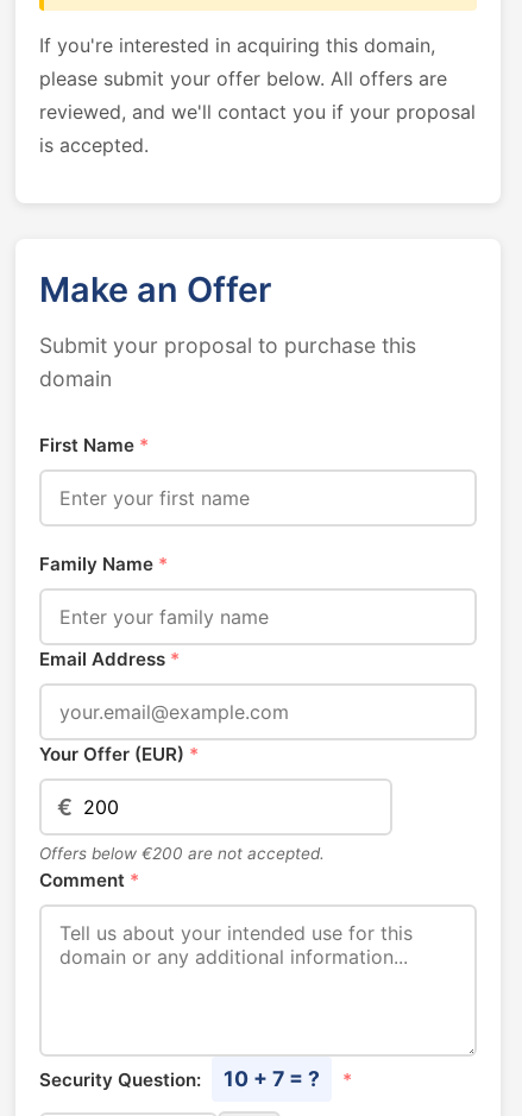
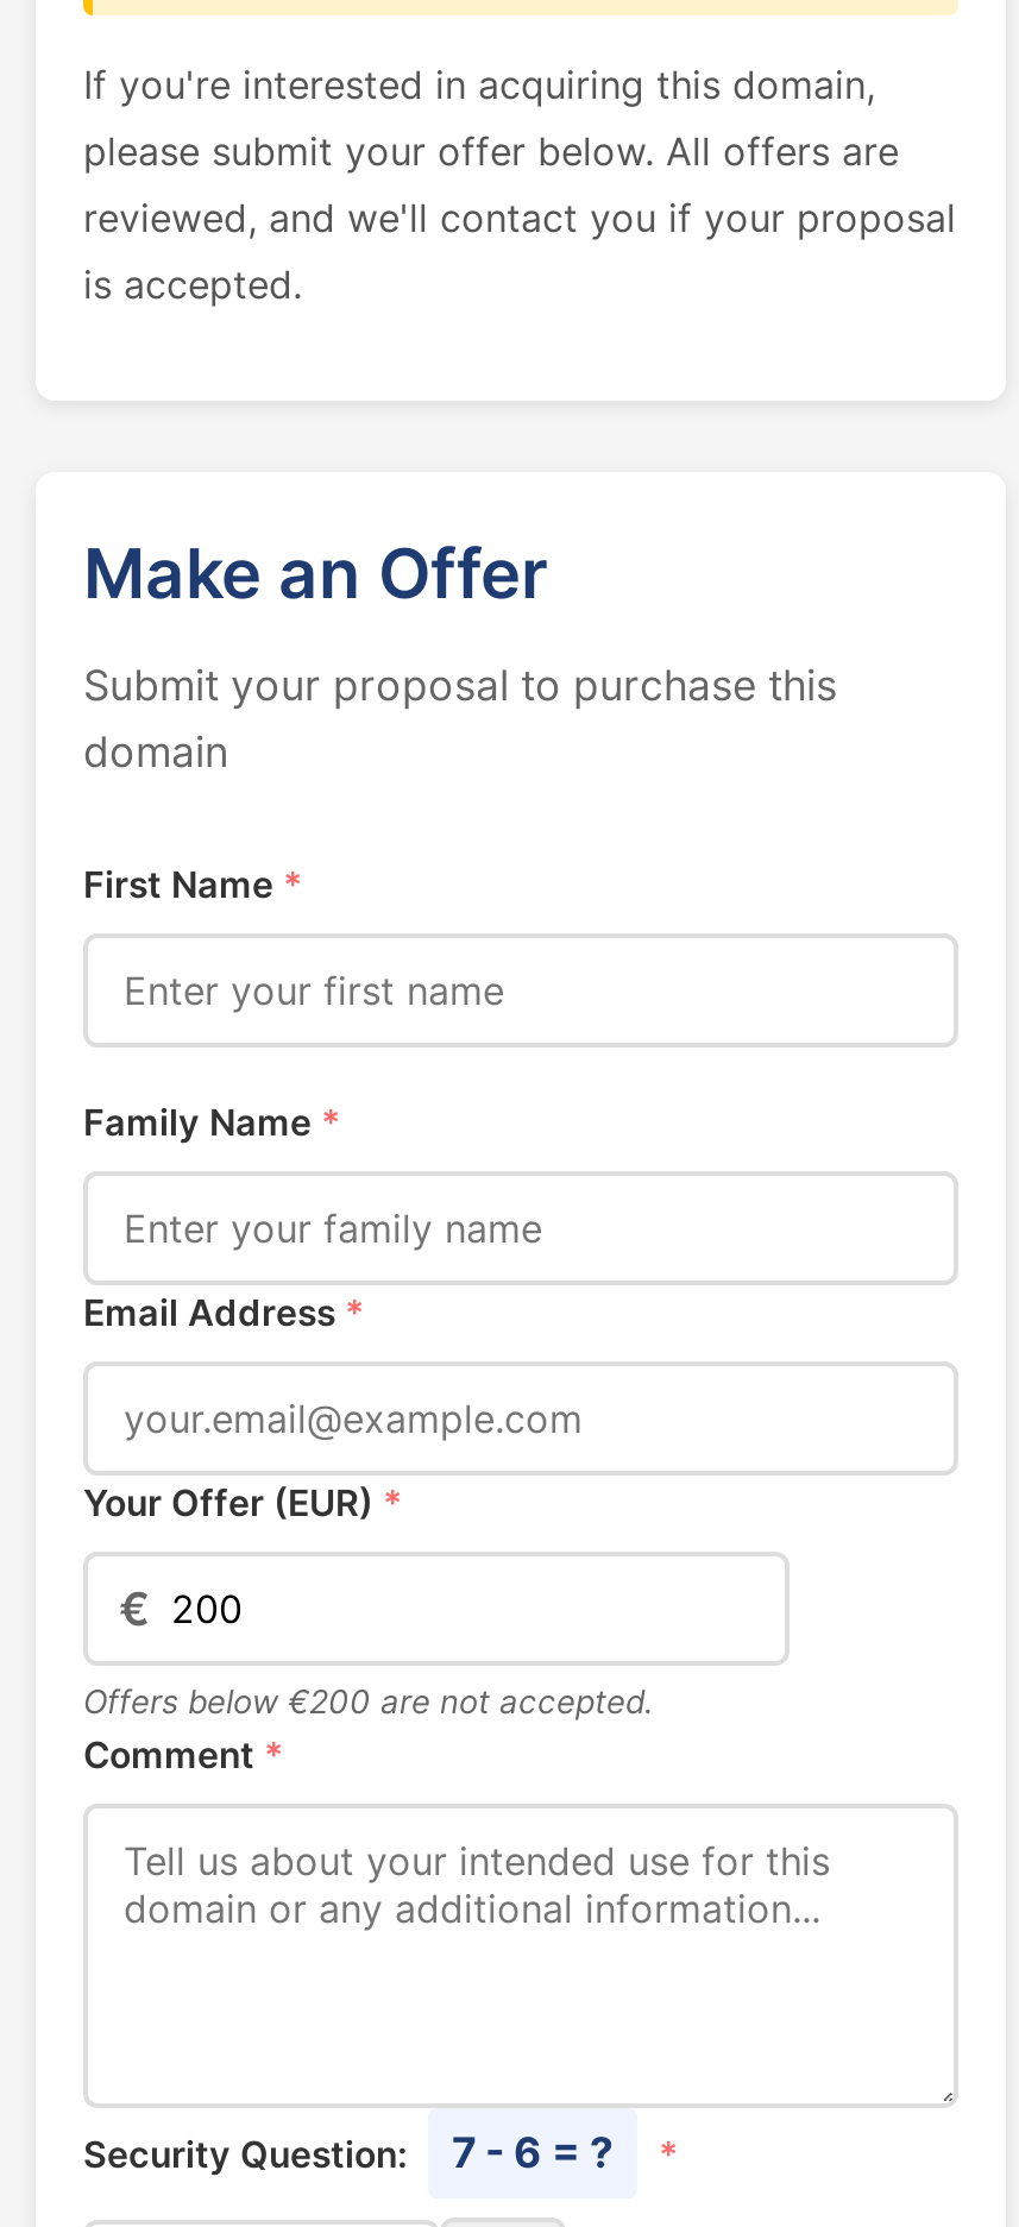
- 10 + 7 = ?
+ 7 - 6 = ?
